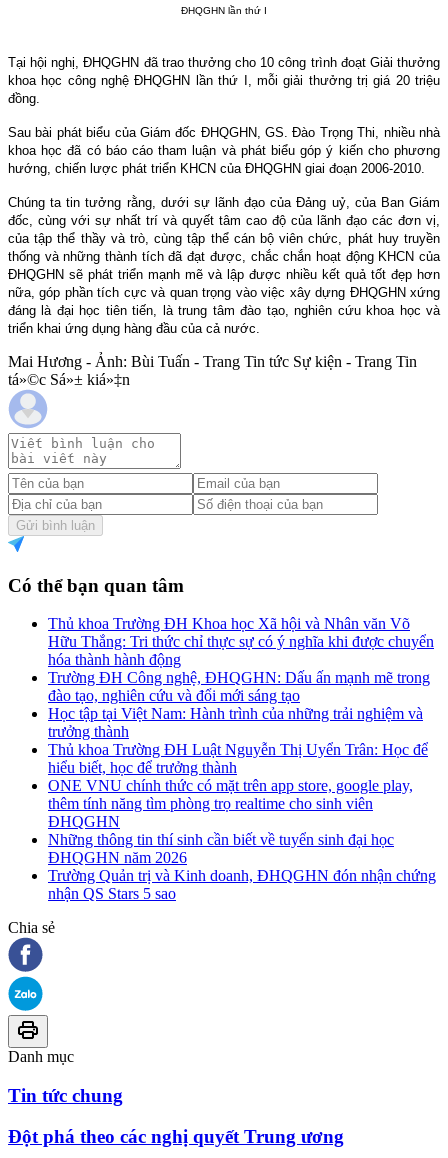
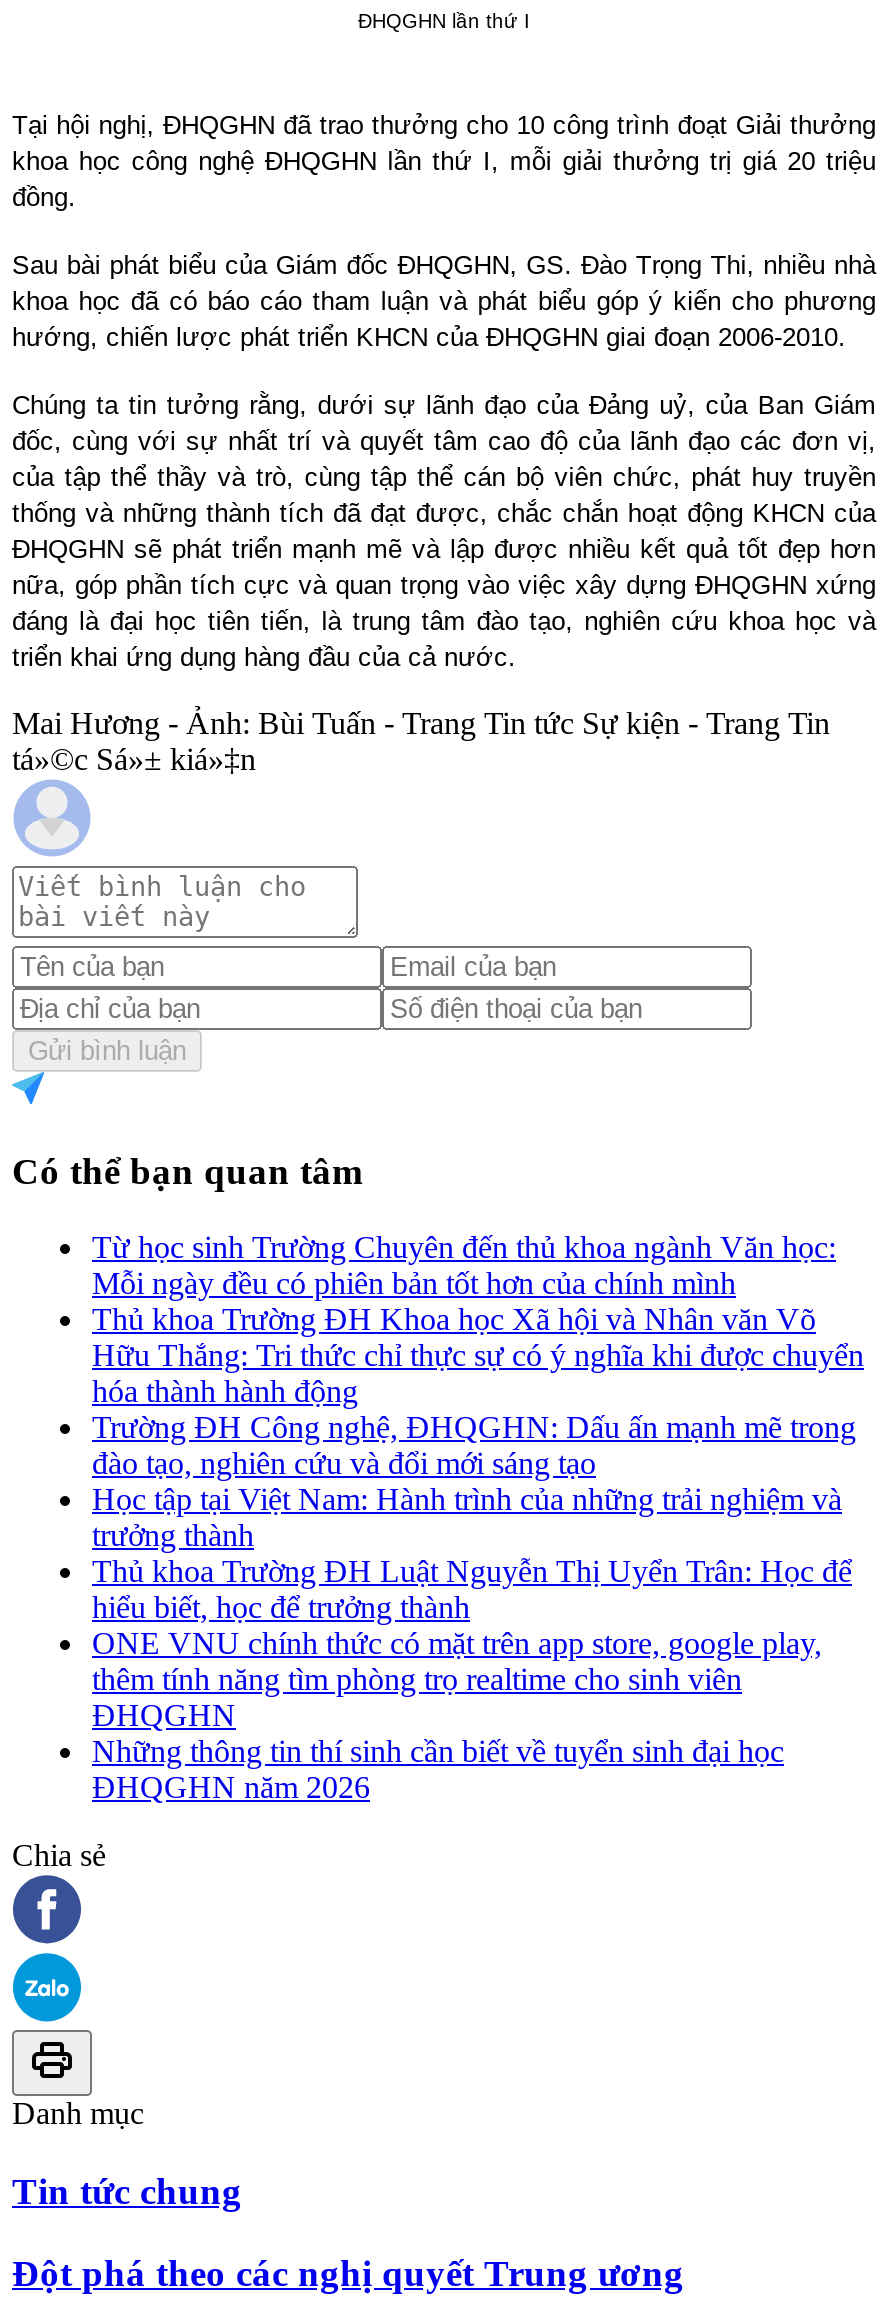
+ Từ học sinh Trường Chuyên đến thủ khoa ngành Văn học:
+ Mỗi ngày đều có phiên bản tốt hơn của chính mình

moved down: Thủ khoa Trường ĐH Khoa học Xã hội và Nhân văn Võ | Hữu Thắng: Tri thức chỉ thực sự có ý nghĩa khi được chuyển | hóa thành hành động | ... | Những thông tin thí sinh cần biết về tuyển sinh đại học | ĐHQGHN năm 2026

- Trường Quản trị và Kinh doanh, ĐHQGHN đón nhận chứng
- nhận QS Stars 5 sao
